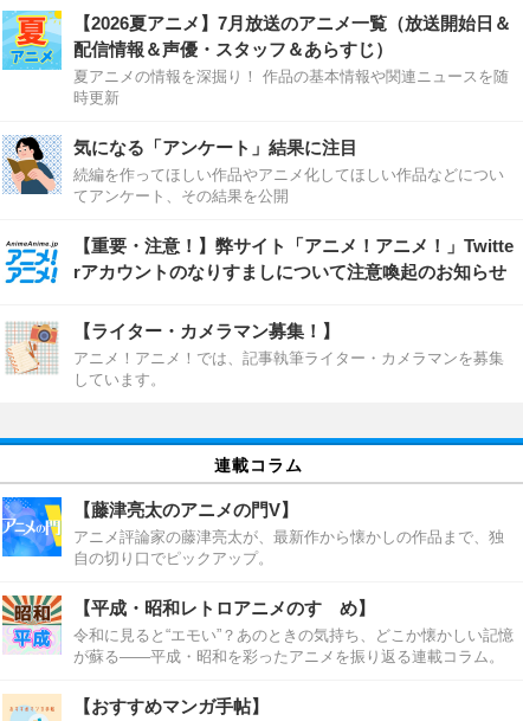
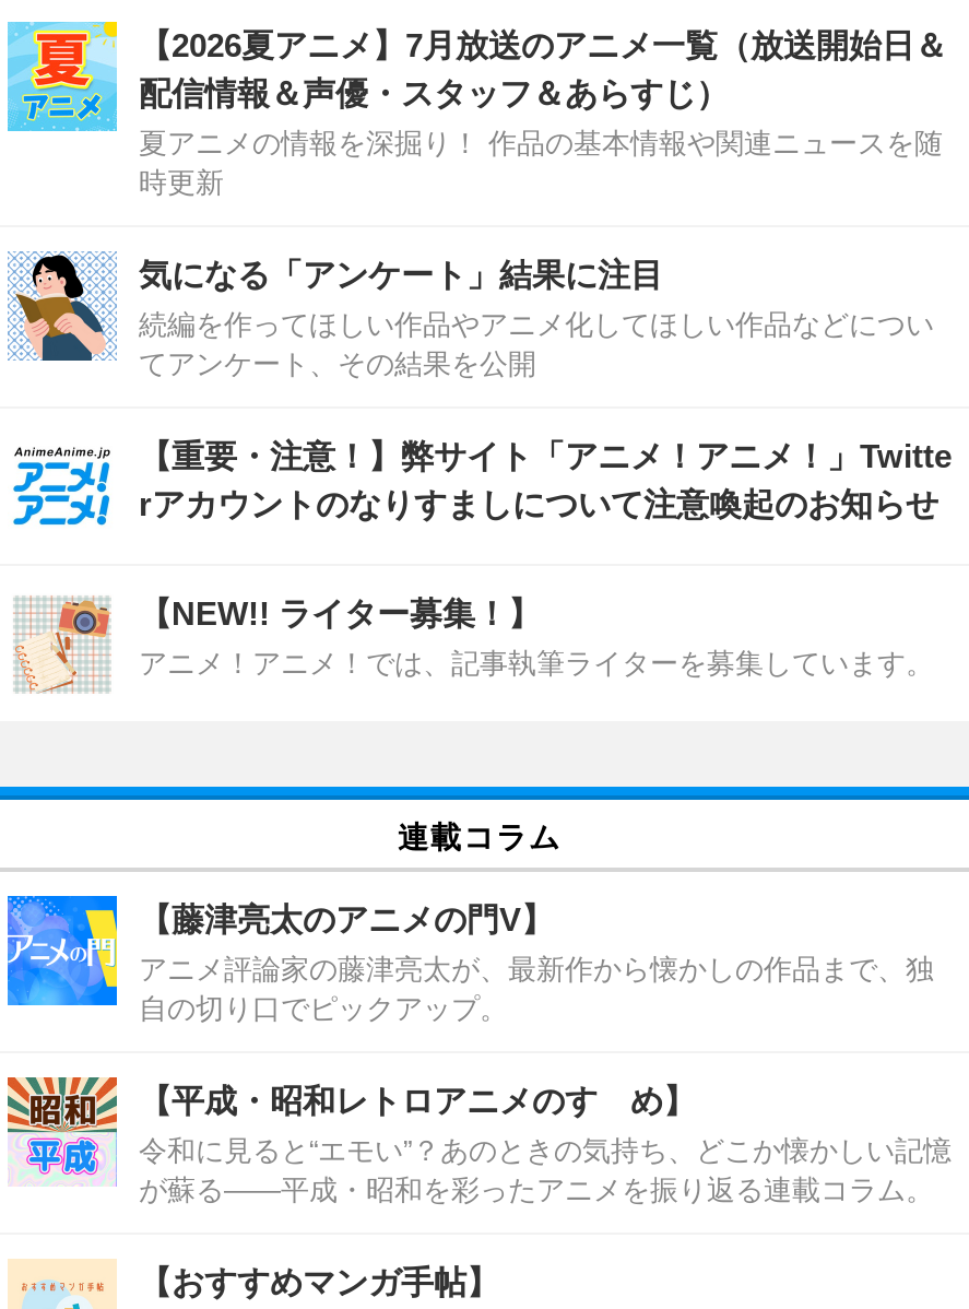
- 【ライター・カメラマン募集！】
- アニメ！アニメ！では、記事執筆ライター・カメラマンを募集
- しています。
+ 【NEW!! ライター募集！】
+ アニメ！アニメ！では、記事執筆ライターを募集しています。
